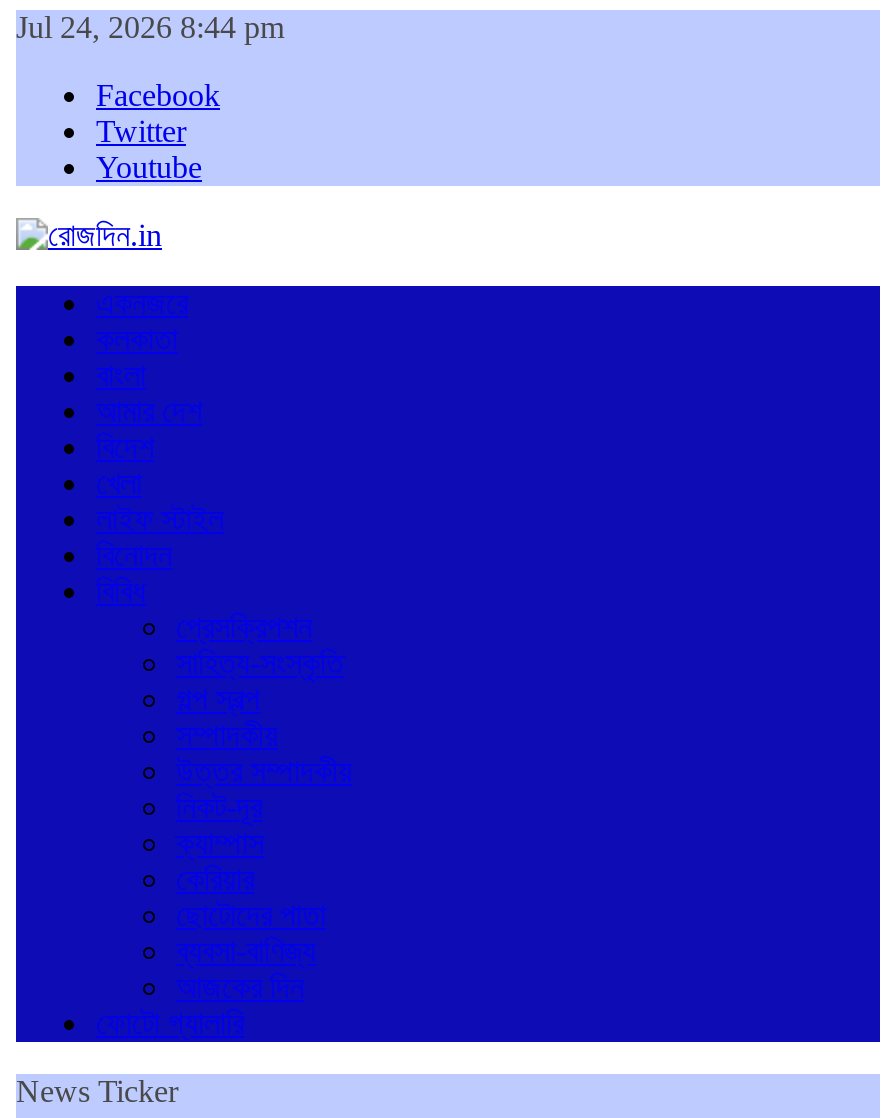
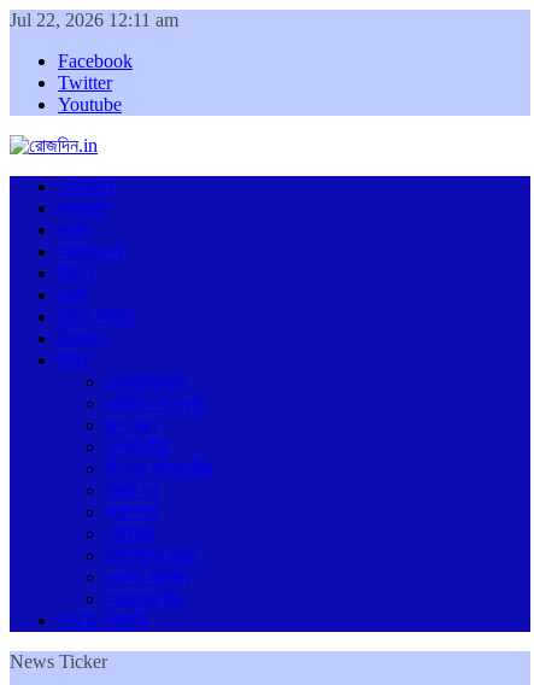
- Jul 24, 2026 8:44 pm
+ Jul 22, 2026 12:11 am
